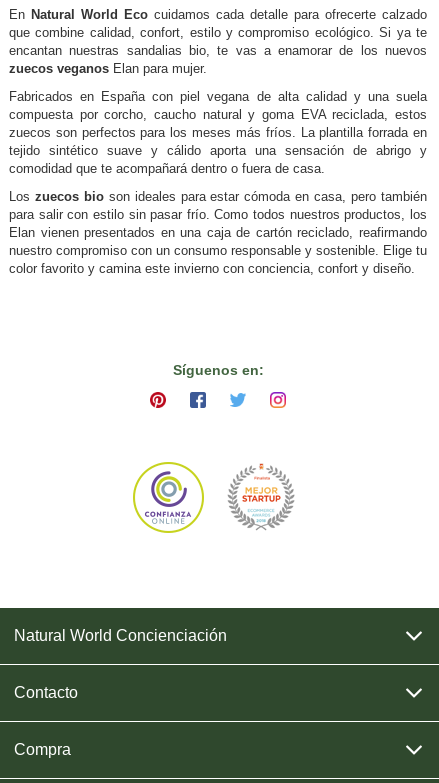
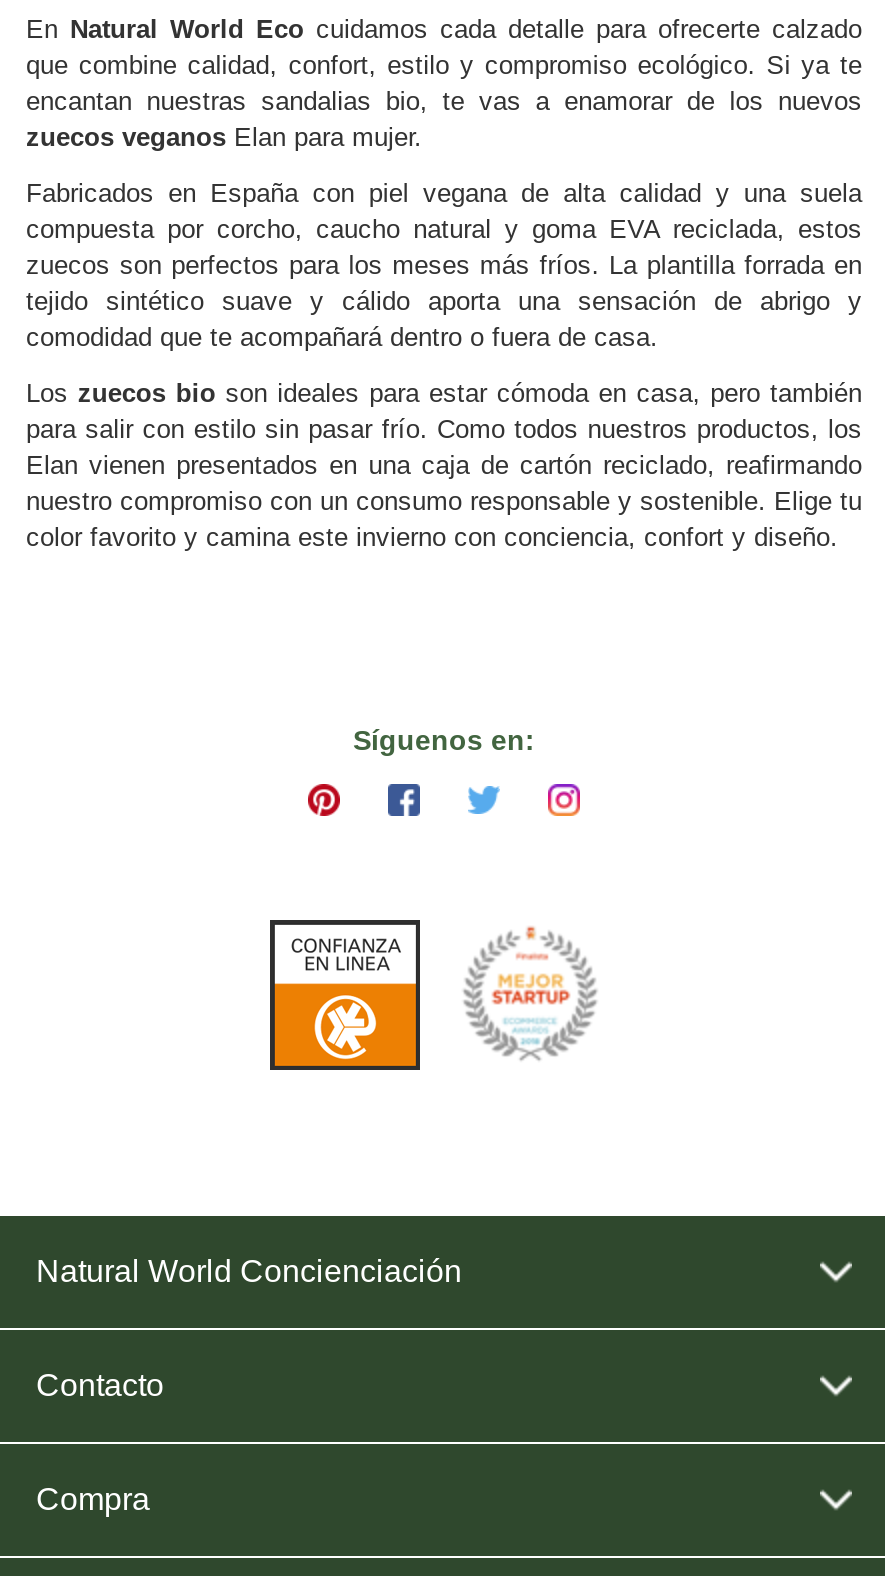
- [image]
+ [image]
